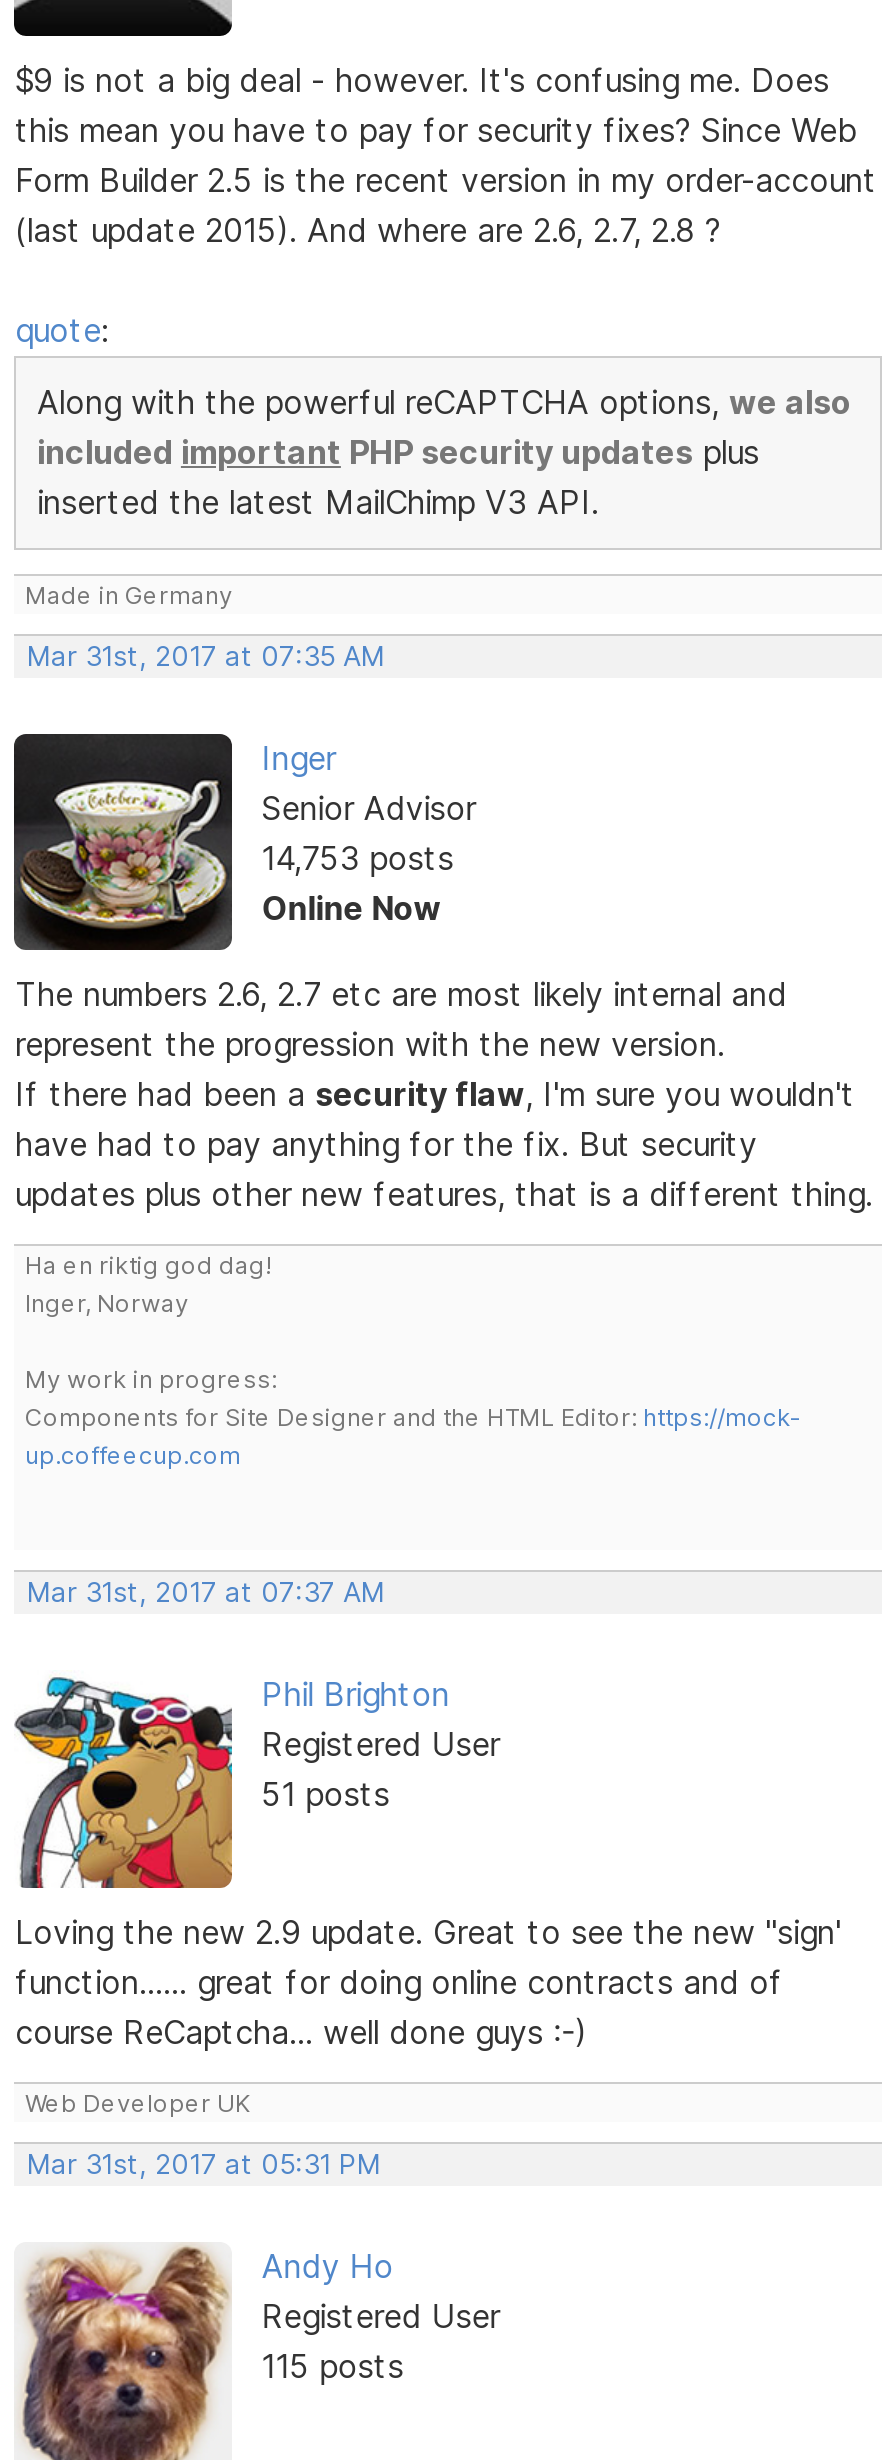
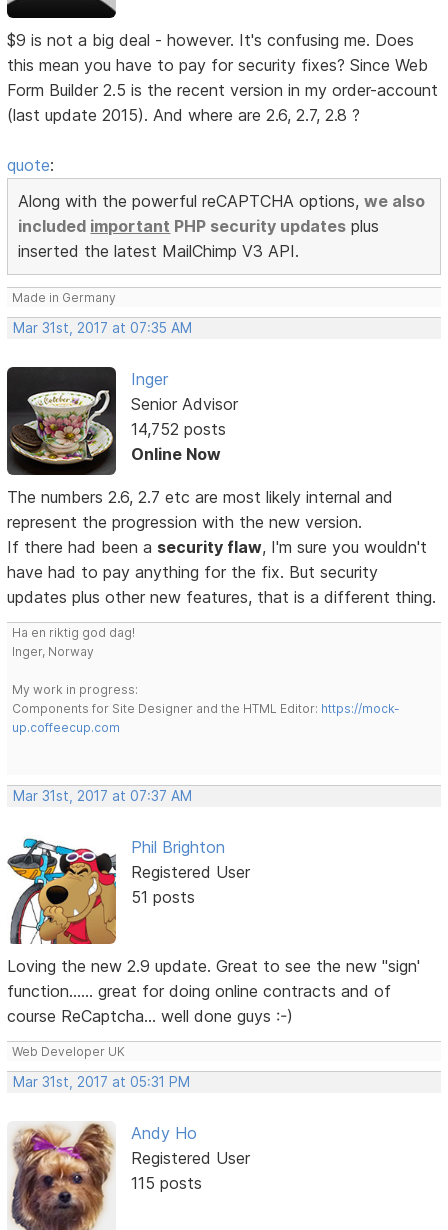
- 14,753 posts
+ 14,752 posts
